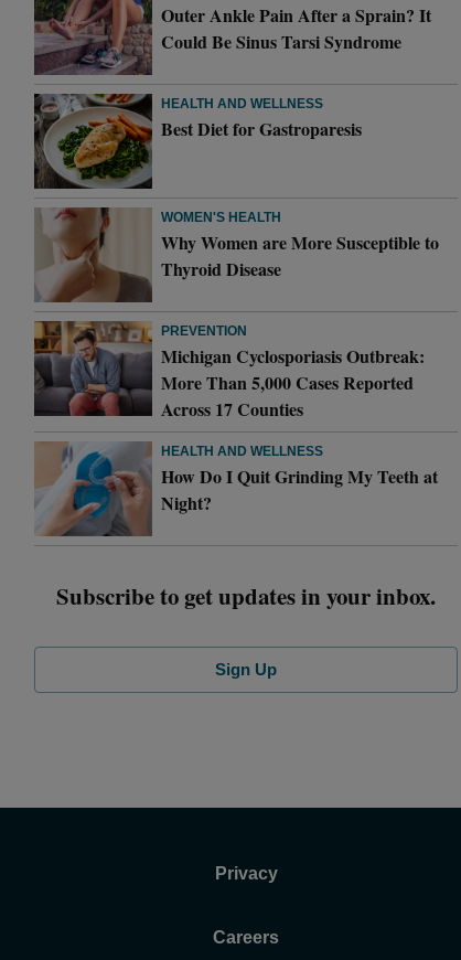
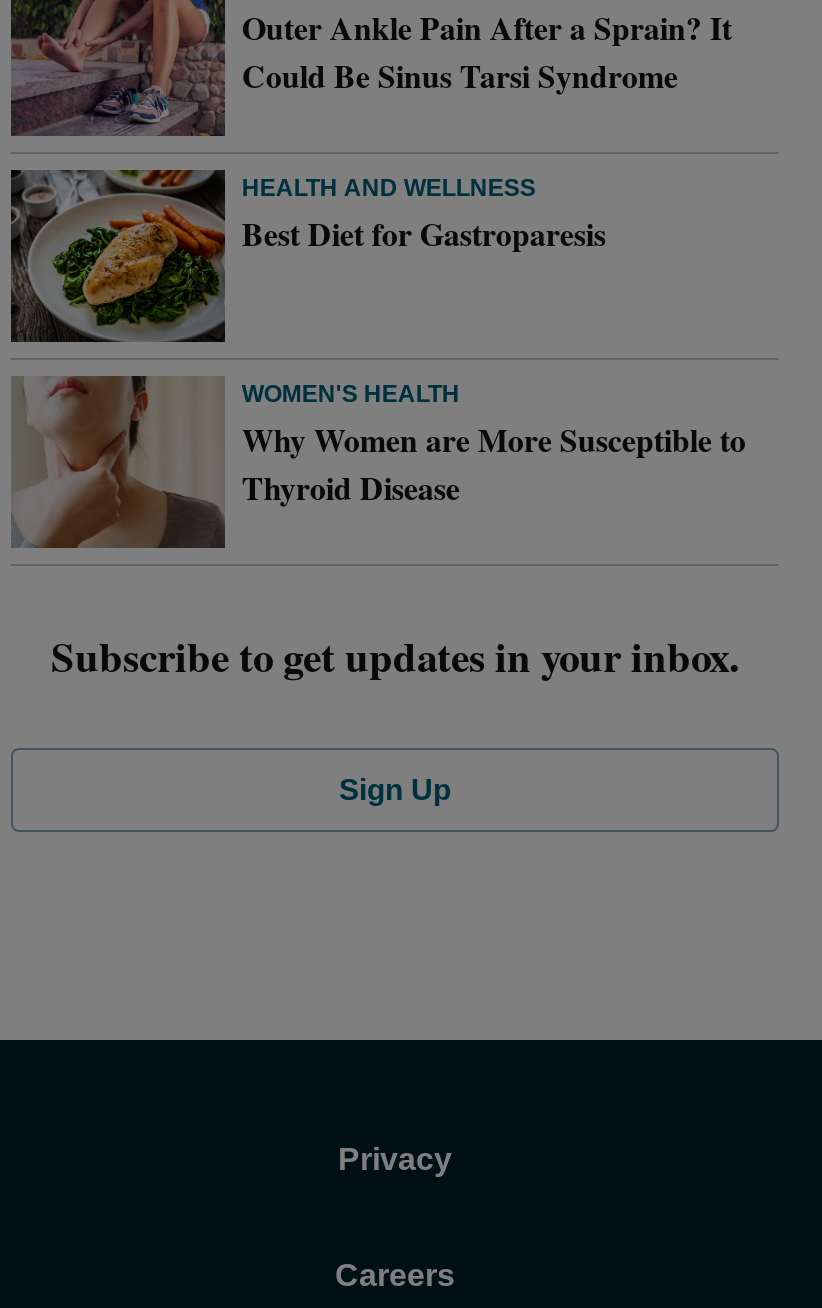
- [image]
- PREVENTION
- Michigan Cyclosporiasis Outbreak:
- More Than 5,000 Cases Reported
- Across 17 Counties
- HEALTH AND WELLNESS
- How Do I Quit Grinding My Teeth at
- Night?

- [image]
